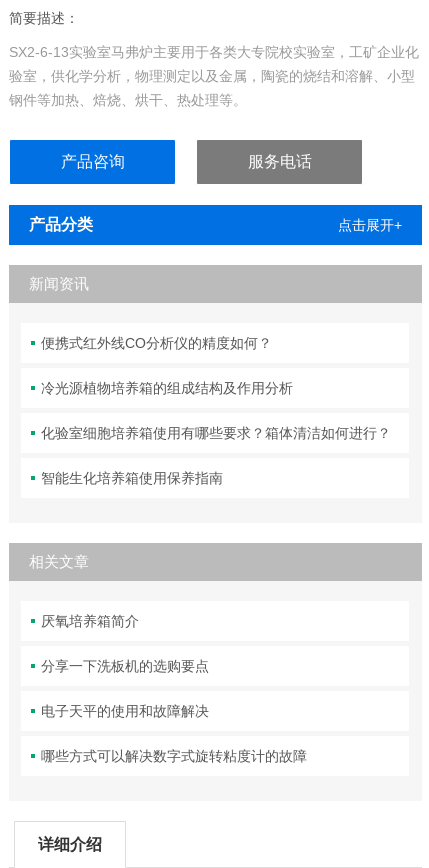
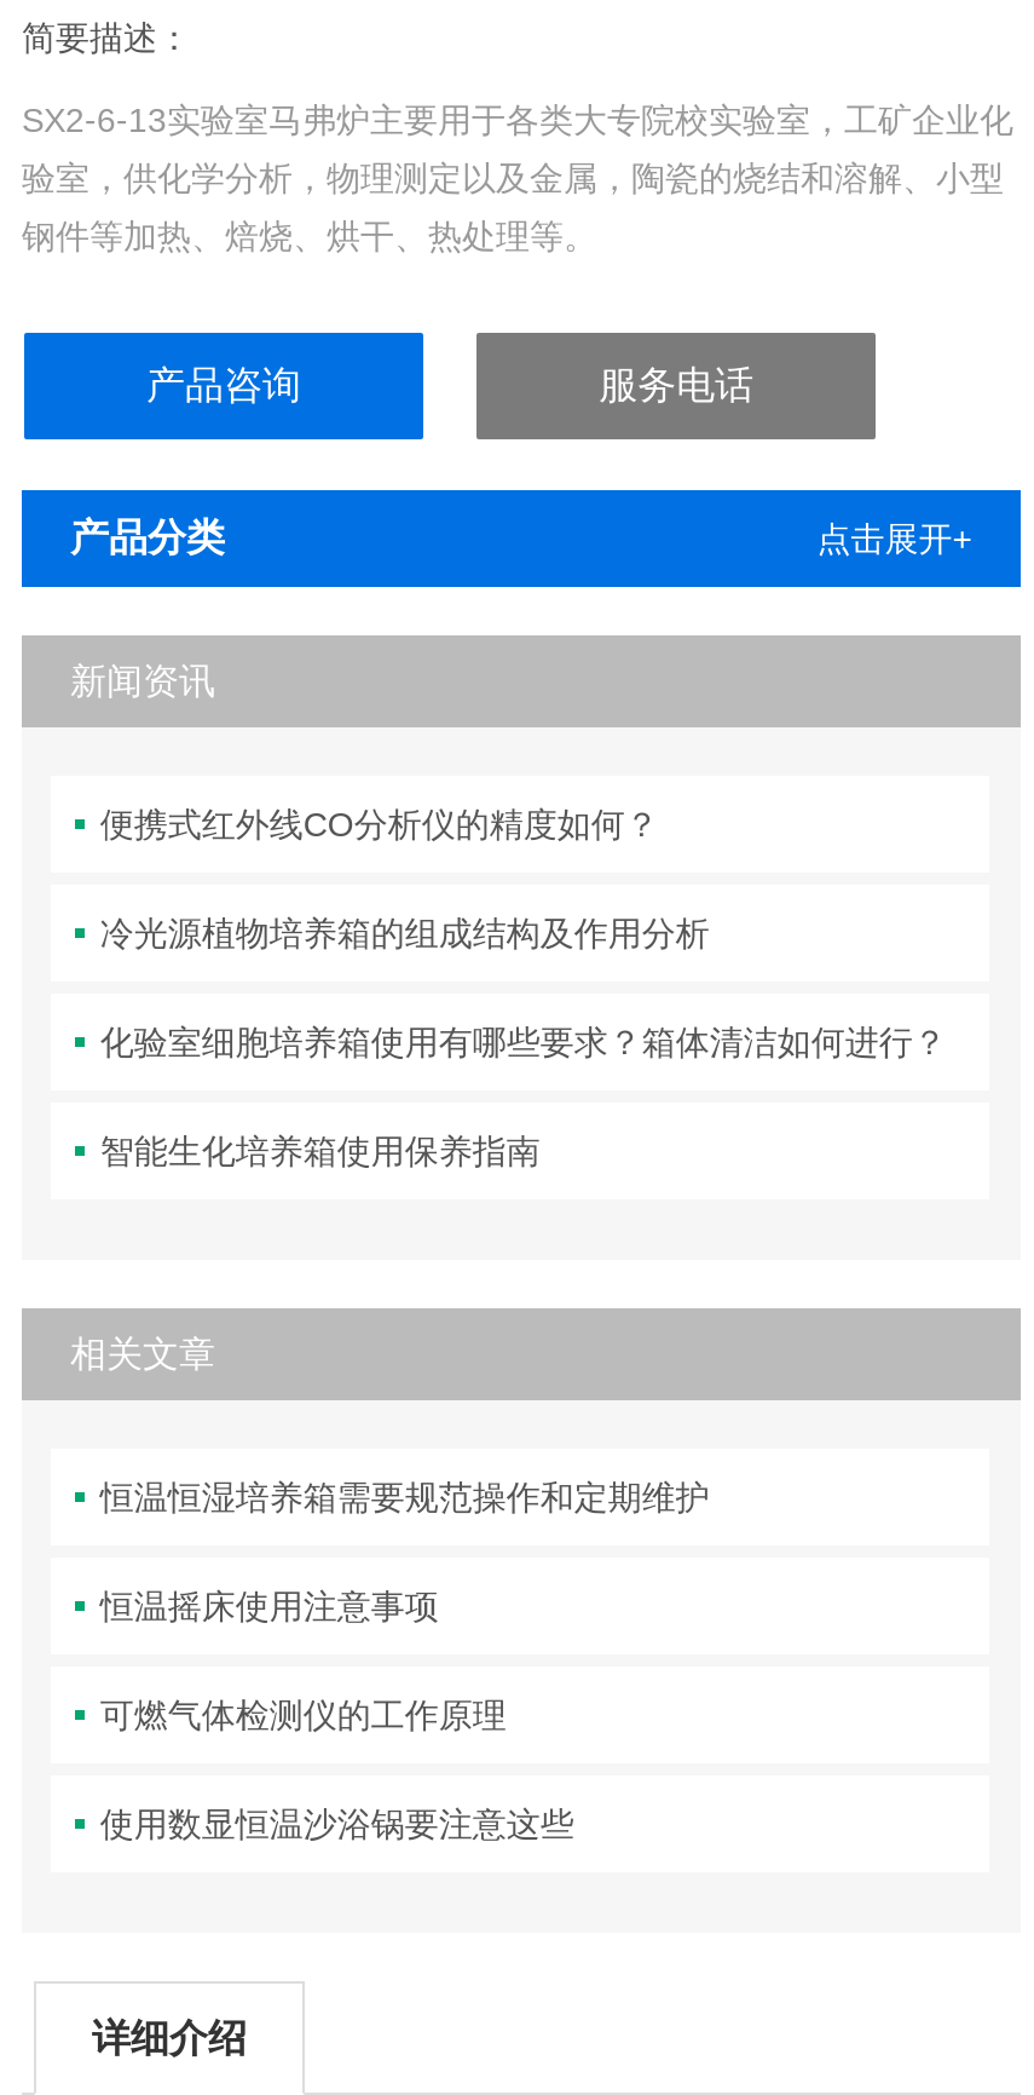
- 厌氧培养箱简介
+ 恒温恒湿培养箱需要规范操作和定期维护

- 分享一下洗板机的选购要点
+ 恒温摇床使用注意事项

- 电子天平的使用和故障解决
+ 可燃气体检测仪的工作原理

- 哪些方式可以解决数字式旋转粘度计的故障
+ 使用数显恒温沙浴锅要注意这些
